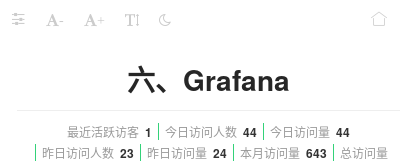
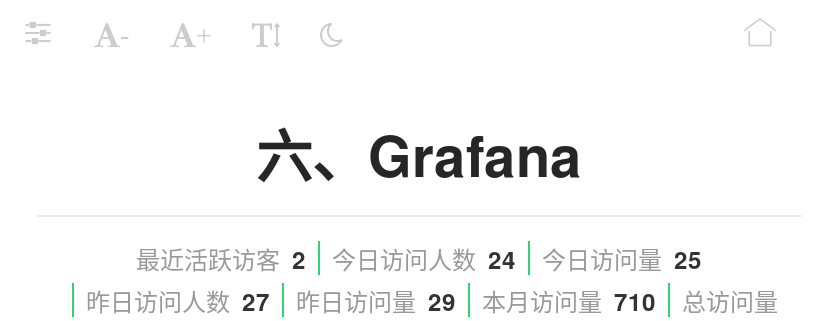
- 最近活跃访客 1
+ 最近活跃访客 2

- 今日访问人数 44
+ 今日访问人数 24

- 今日访问量 44
+ 今日访问量 25

- 昨日访问人数 23
+ 昨日访问人数 27

- 昨日访问量 24
+ 昨日访问量 29

- 本月访问量 643
+ 本月访问量 710
